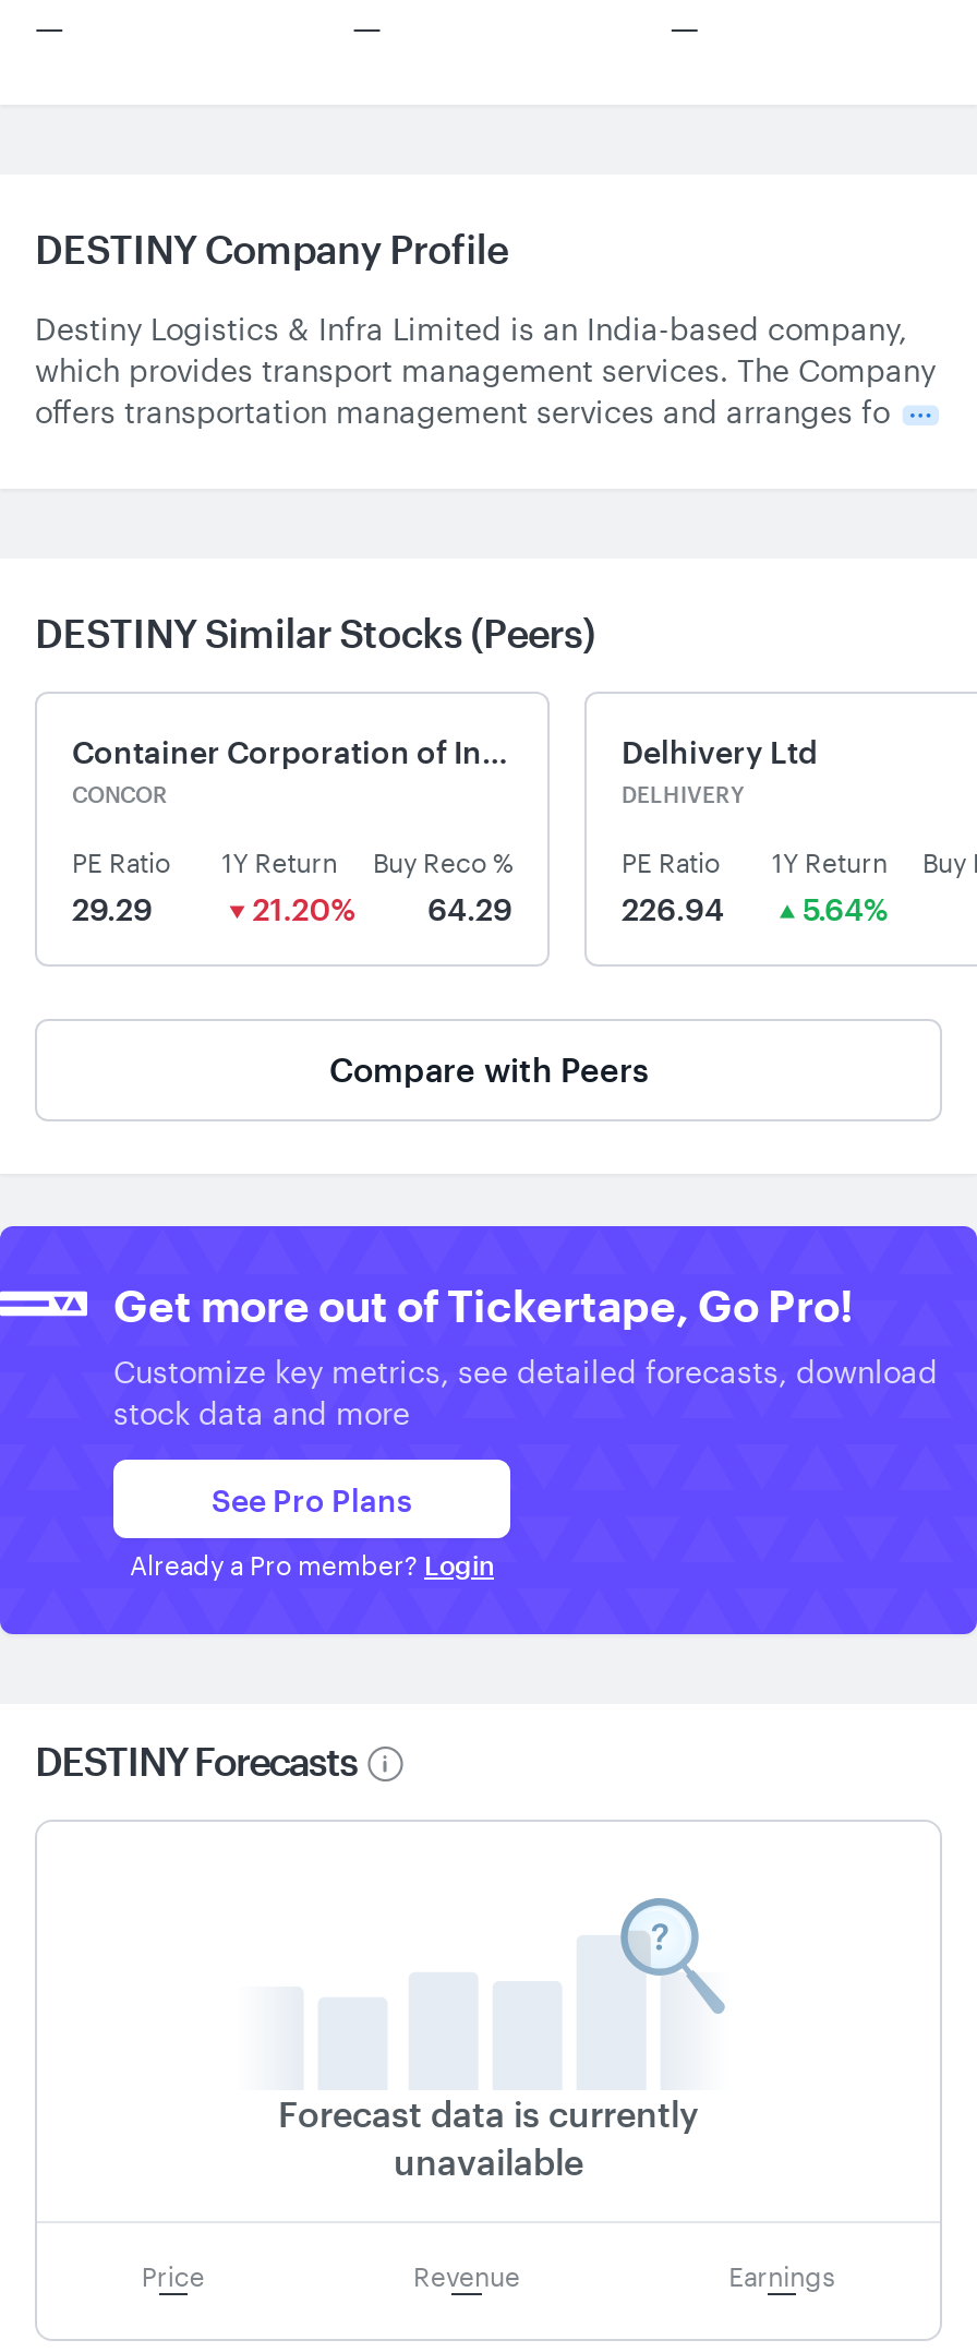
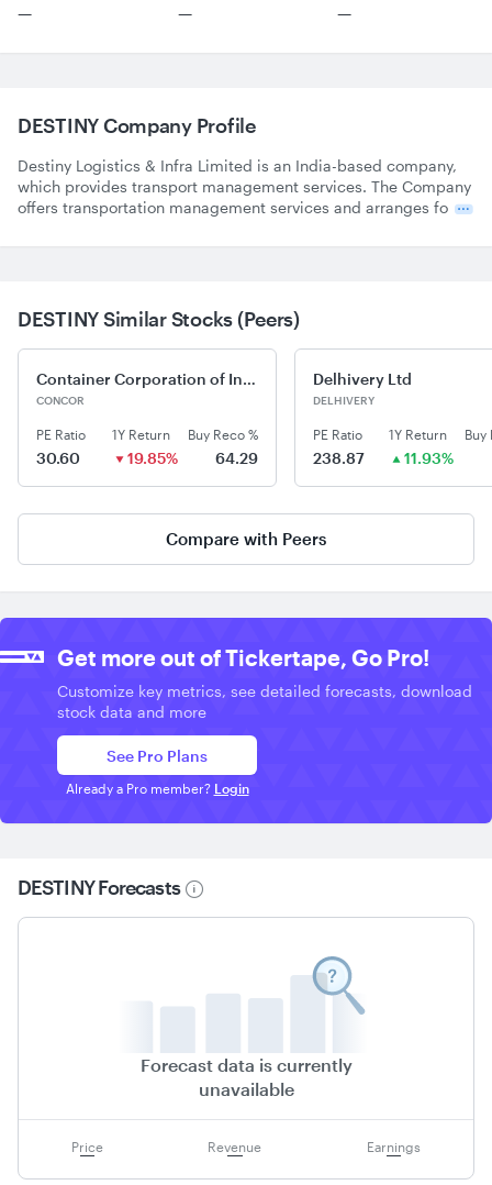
- 29.29
+ 30.60

- 21.20% 64.29
+ 19.85% 64.29

- 226.94
+ 238.87

- 5.64%
+ 11.93%
